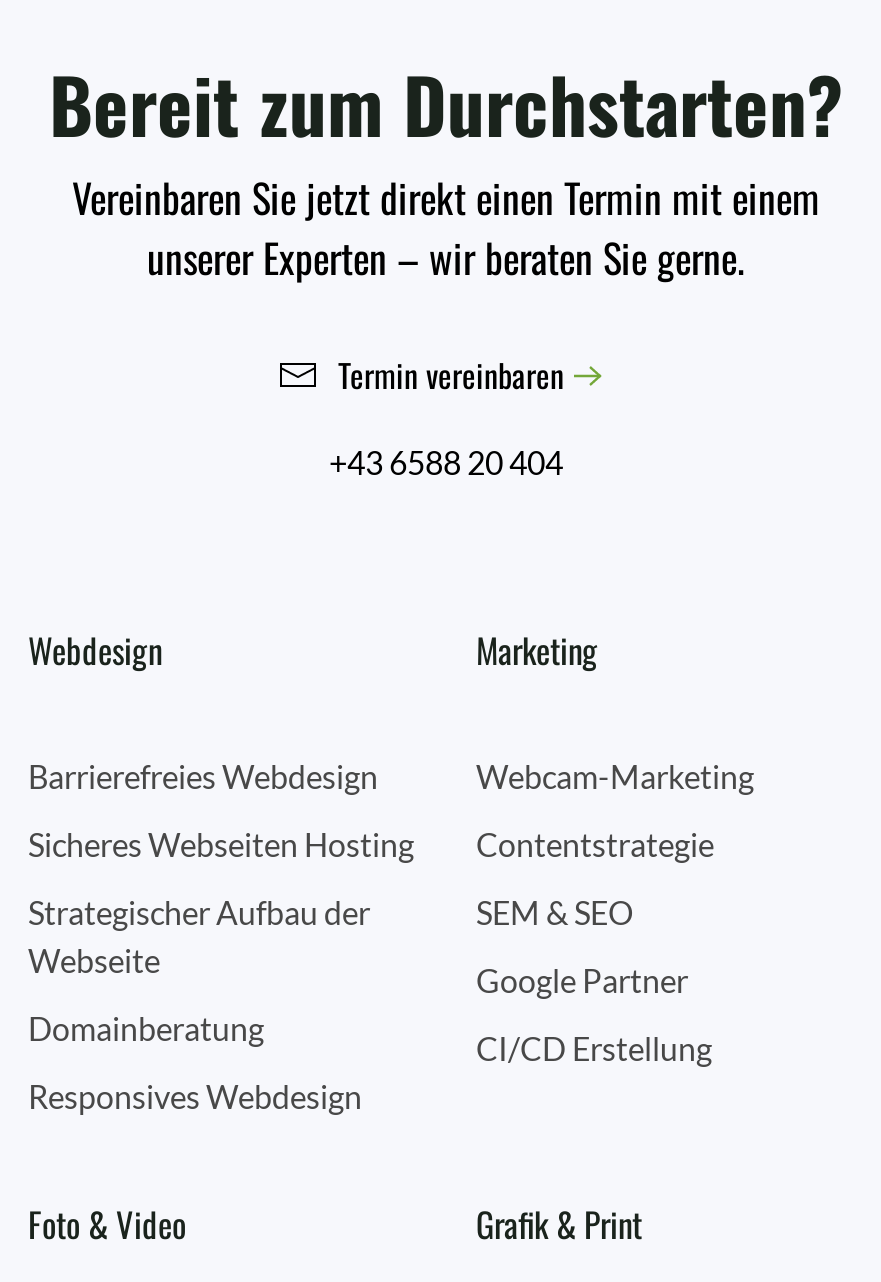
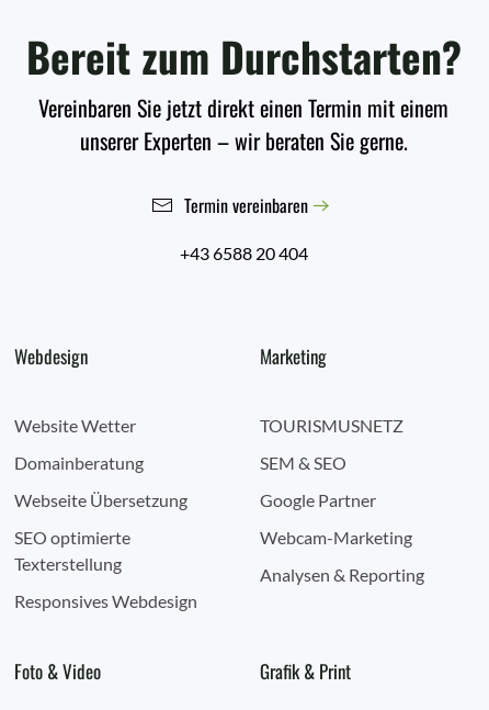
- Barrierefreies Webdesign
- Sicheres Webseiten Hosting
- Strategischer Aufbau der
- Webseite
+ Website Wetter

moved down: Webcam-Marketing

- Contentstrategie
+ TOURISMUSNETZ

moved up: SEM & SEO | Google Partner

+ Webseite Übersetzung
+ SEO optimierte
+ Texterstellung

moved up: Domainberatung

- CI/CD Erstellung
+ Analysen & Reporting
